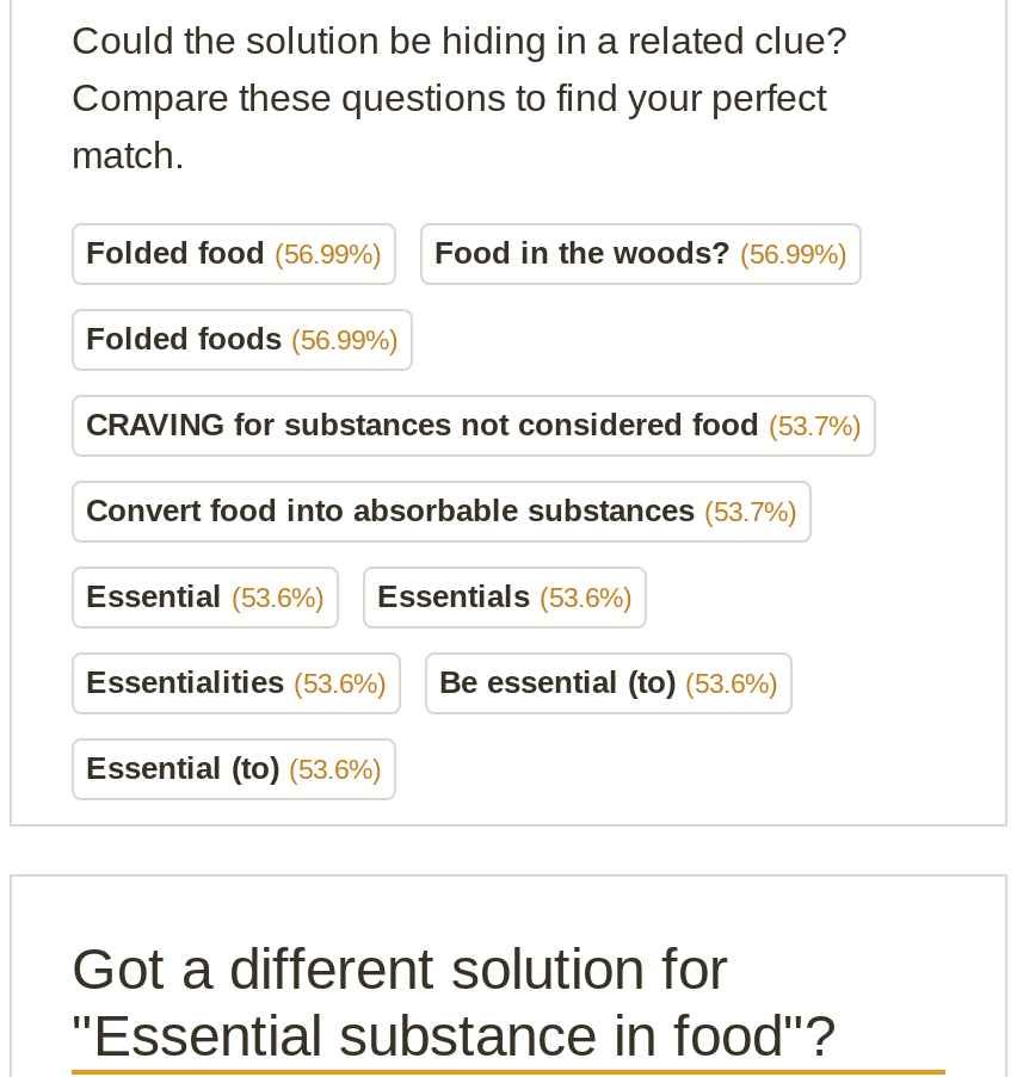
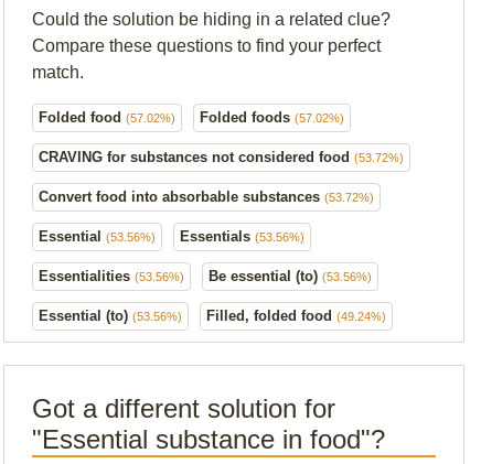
- Folded food (56.99%)
- Food in the woods? (56.99%)
- Folded foods (56.99%)
- CRAVING for substances not considered food (53.7%)
- Convert food into absorbable substances (53.7%)
- Essential (53.6%)
- Essentials (53.6%)
- Essentialities (53.6%)
- Be essential (to) (53.6%)
- Essential (to) (53.6%)
+ Folded food (57.02%)
+ Folded foods (57.02%)
+ CRAVING for substances not considered food (53.72%)
+ Convert food into absorbable substances (53.72%)
+ Essential (53.56%)
+ Essentials (53.56%)
+ Essentialities (53.56%)
+ Be essential (to) (53.56%)
+ Essential (to) (53.56%)
+ Filled, folded food (49.24%)
